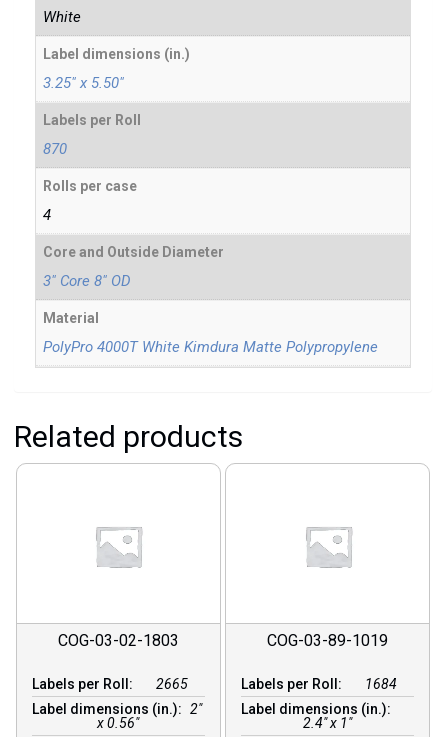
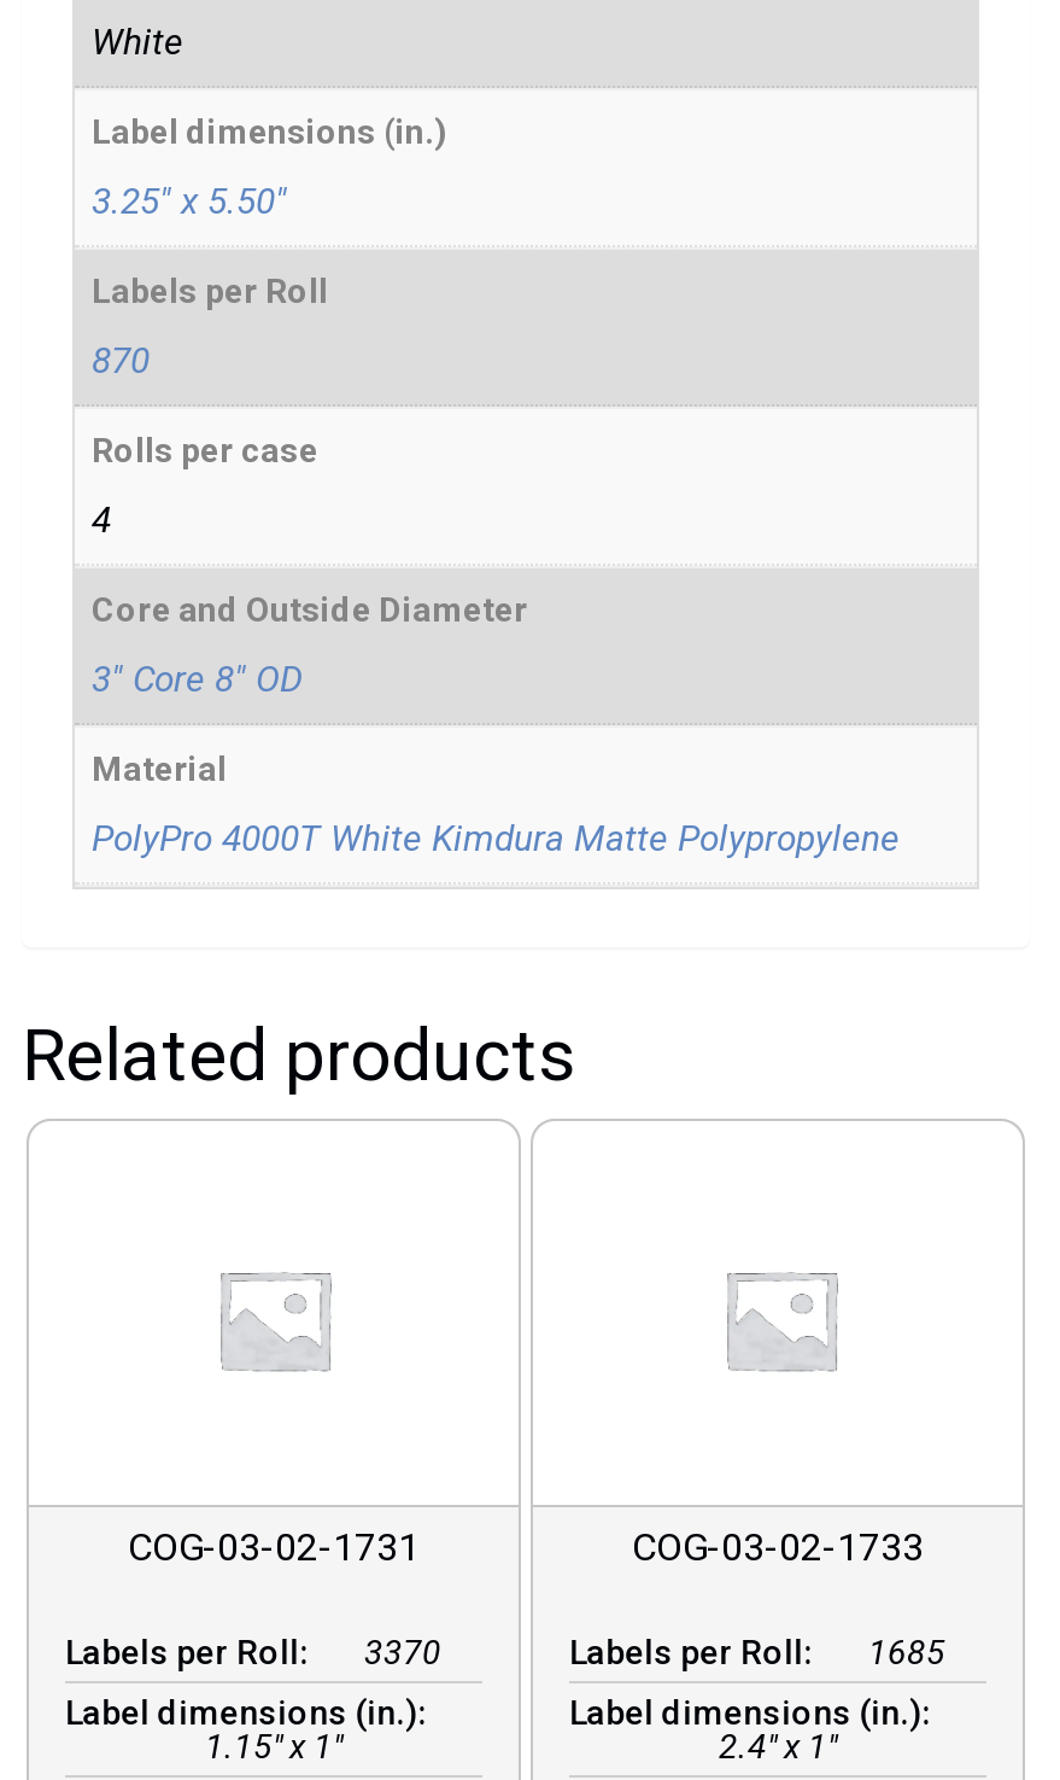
- COG-03-02-1803
+ COG-03-02-1731

- COG-03-89-1019
+ COG-03-02-1733

- Labels per Roll: 2665
+ Labels per Roll: 3370

- Labels per Roll: 1684
+ Labels per Roll: 1685

- Label dimensions (in.): 2"
- x 0.56"
+ Label dimensions (in.):
+ 1.15" x 1"
